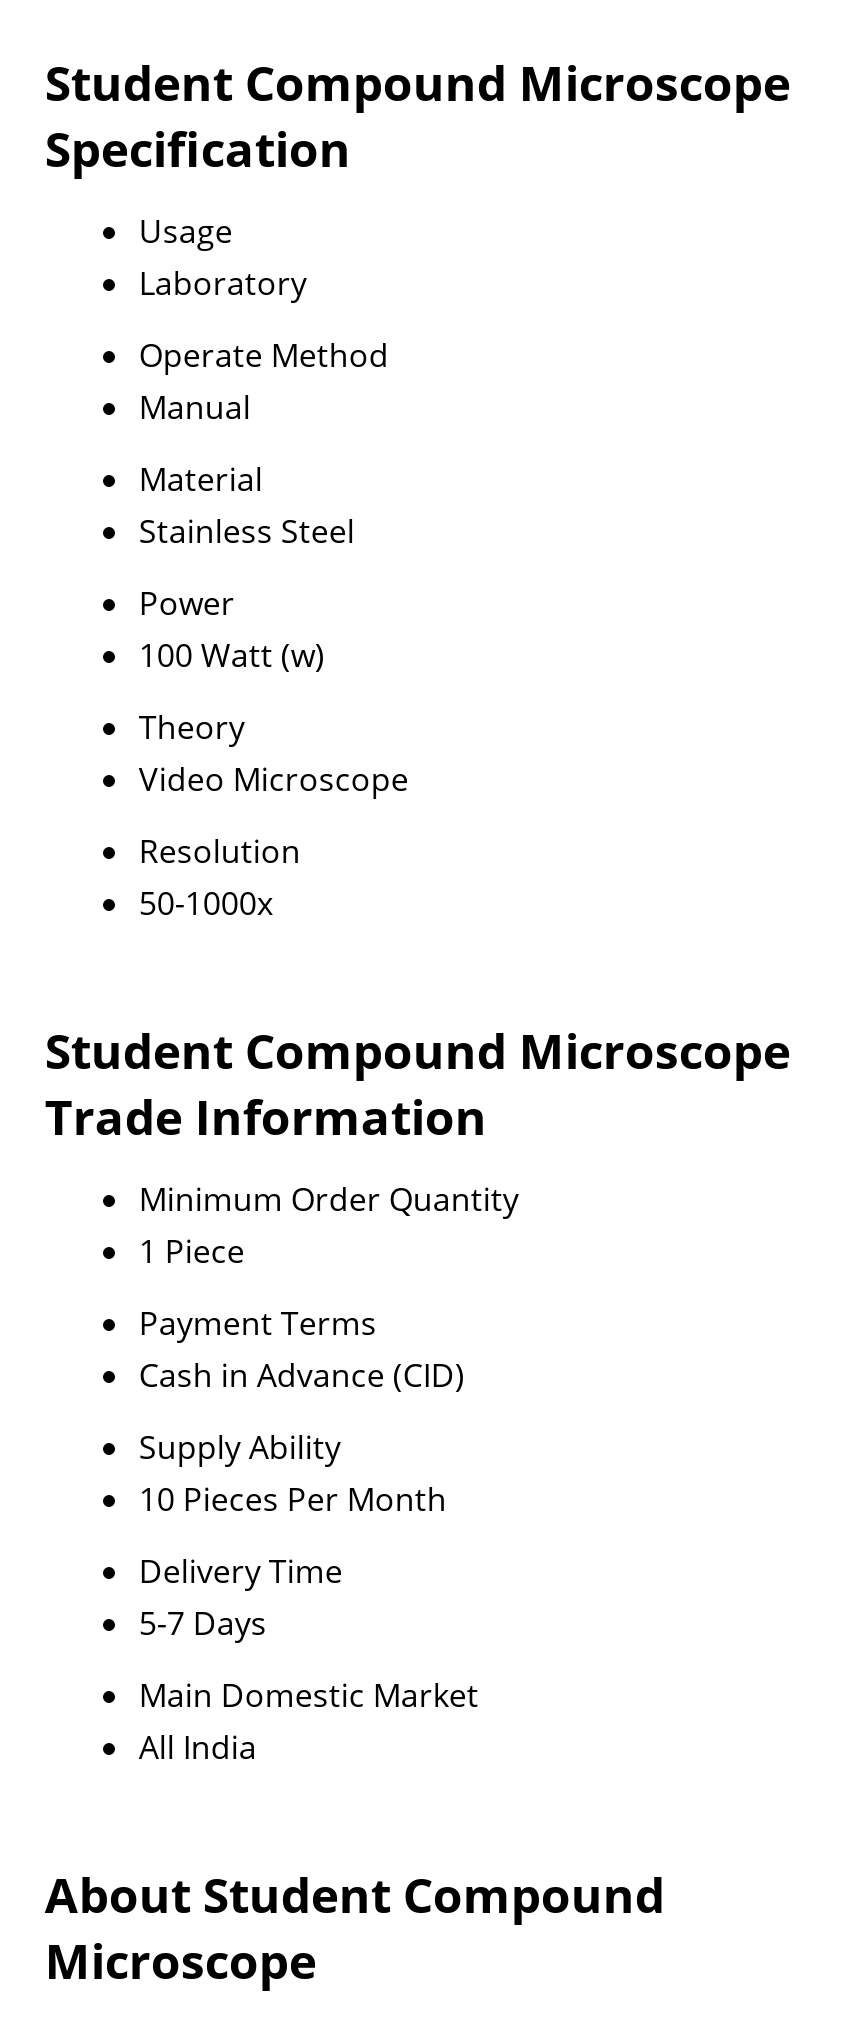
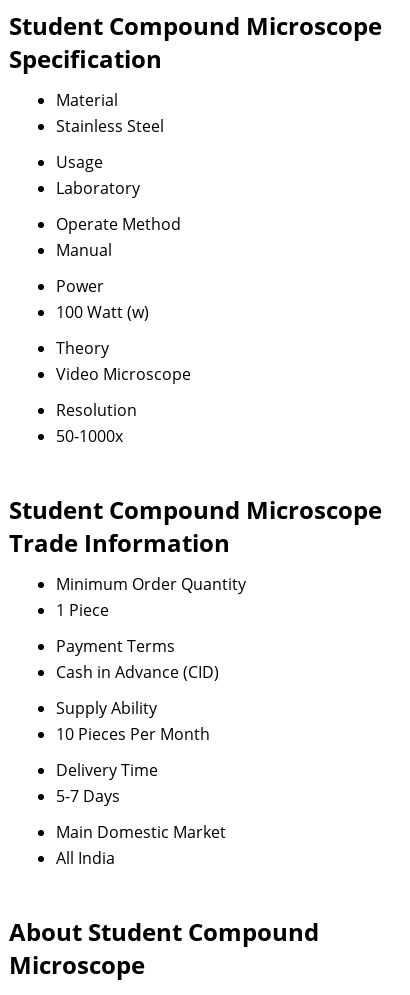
moved down: Usage | Laboratory | Operate Method | Manual

moved up: Material | Stainless Steel
